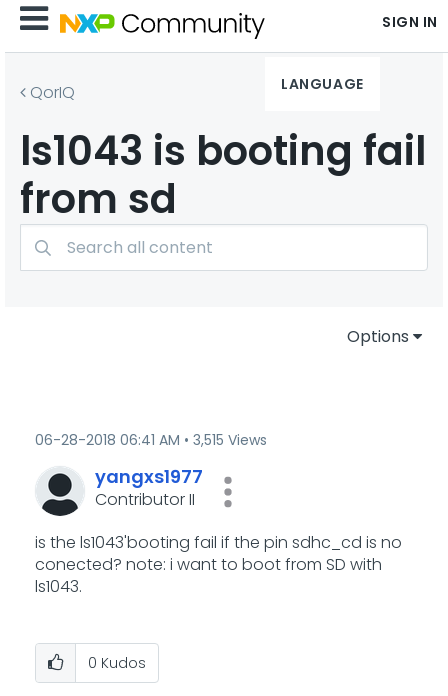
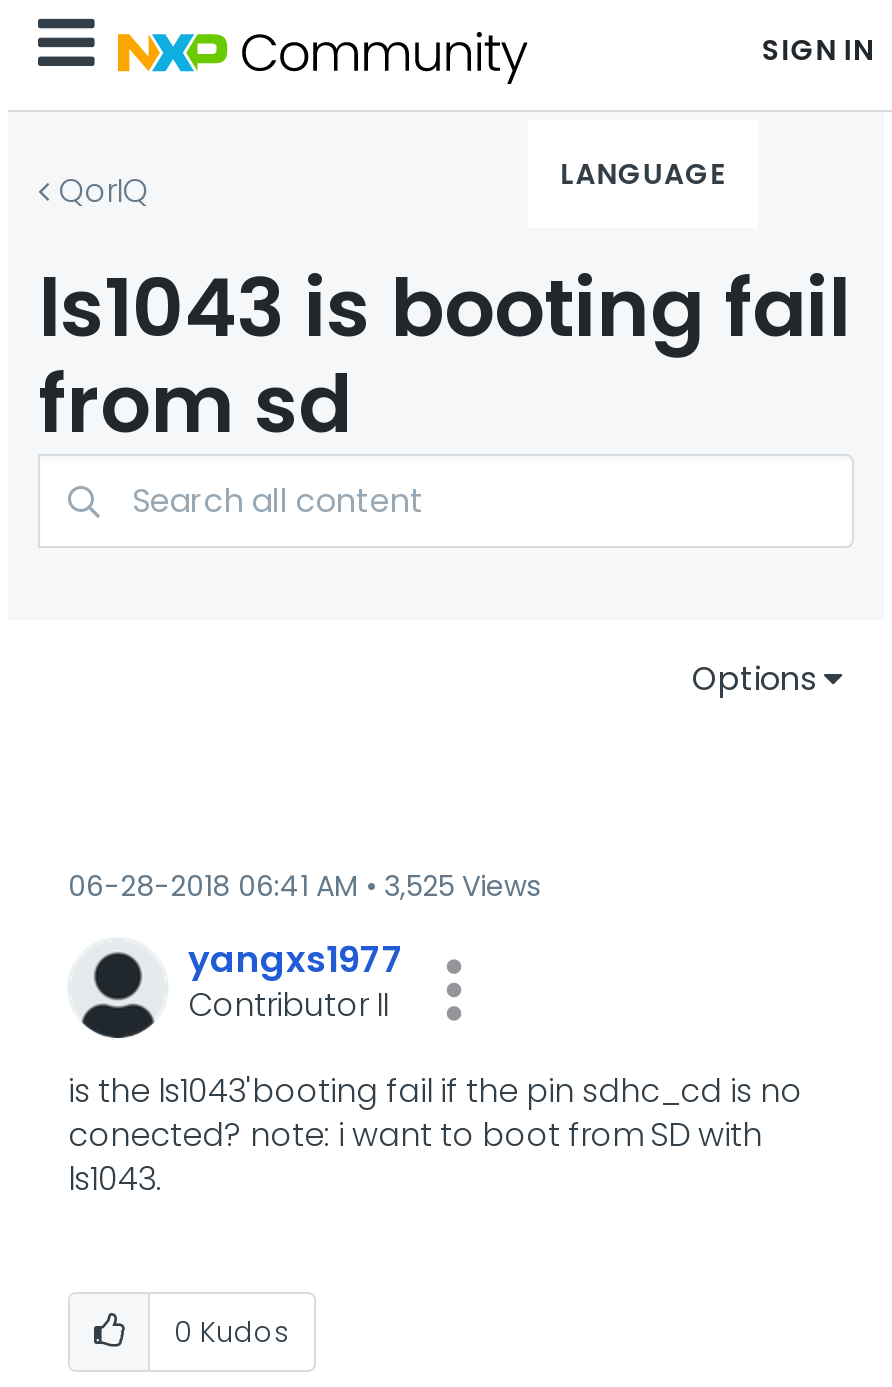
- 06-28-2018 06:41 AM 3,515 Views
+ 06-28-2018 06:41 AM 3,525 Views
